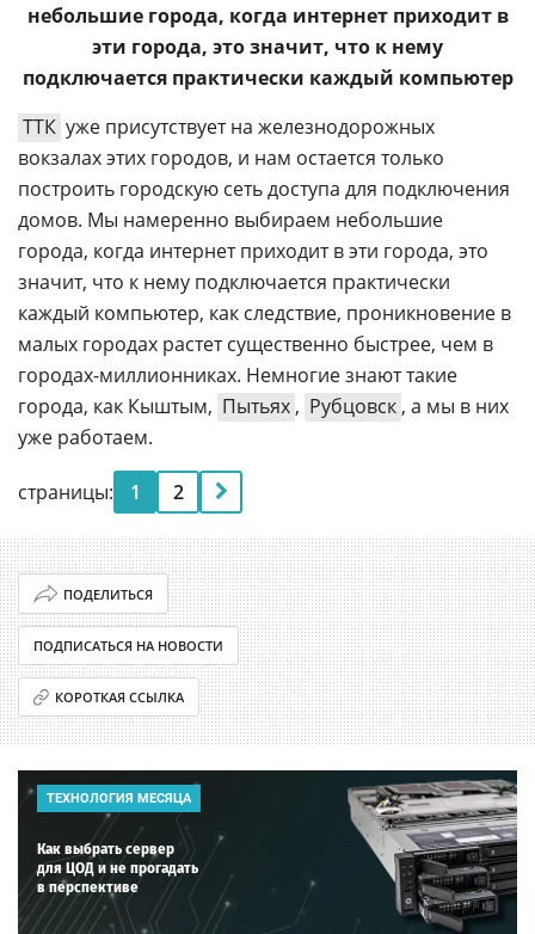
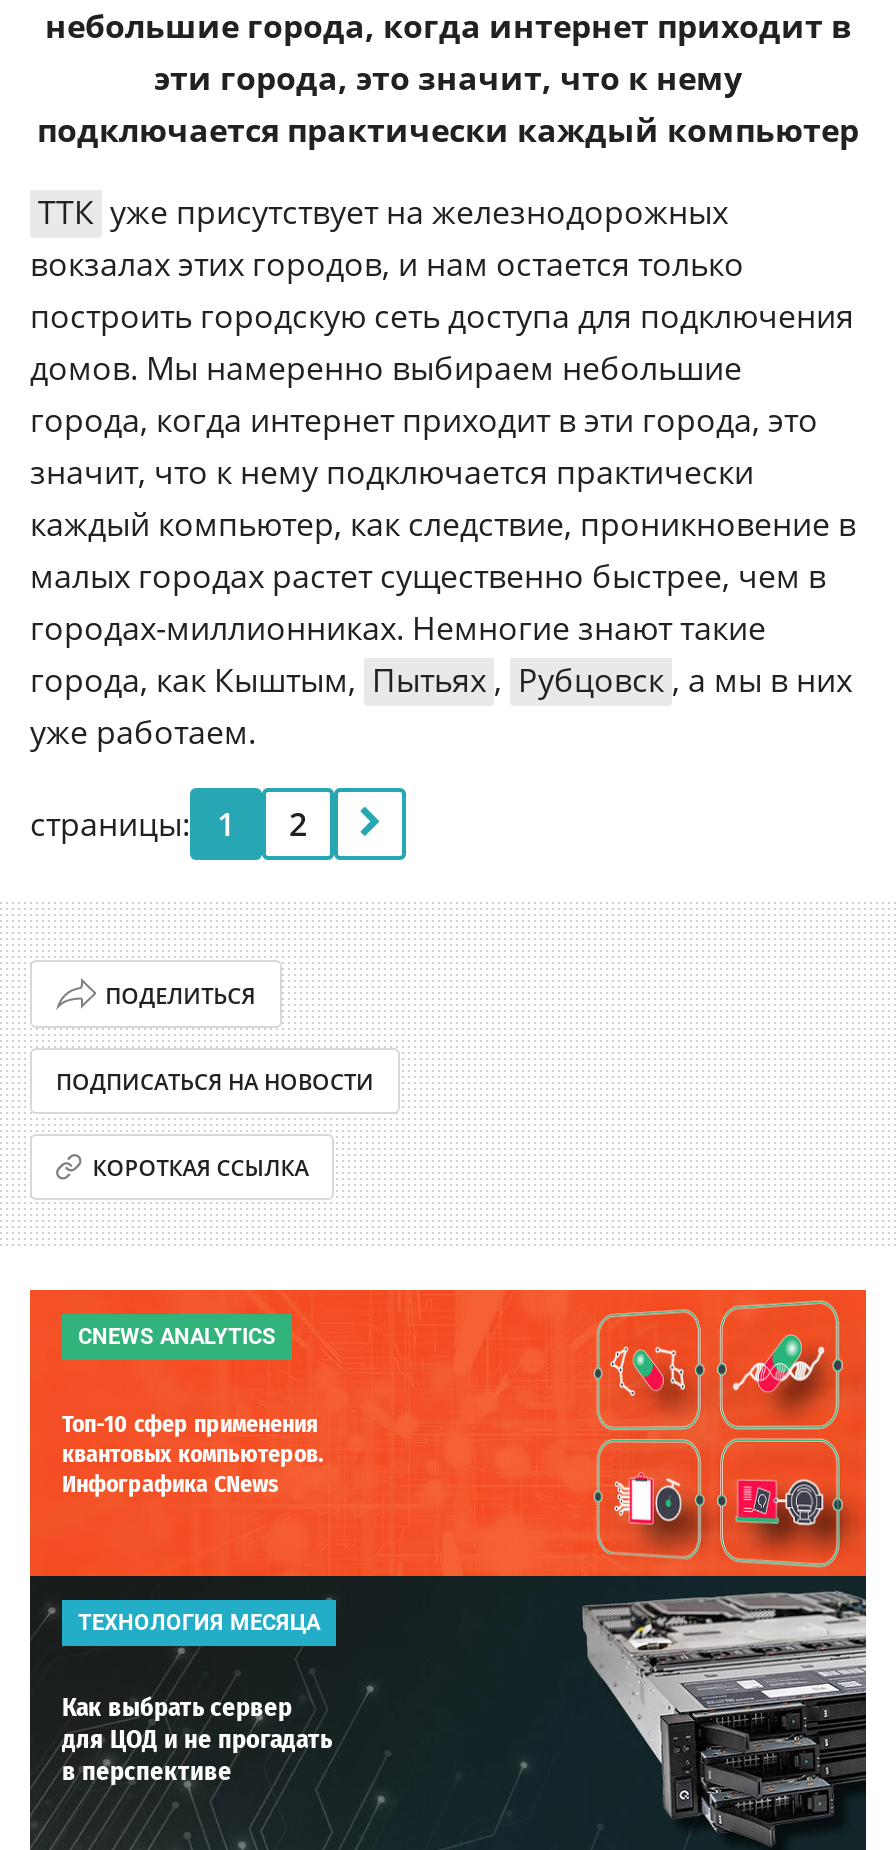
+ [image]
+ CNEWS ANALYTICS
+ Топ-10 сфер применения
+ квантовых компьютеров.
+ Инфографика CNews
